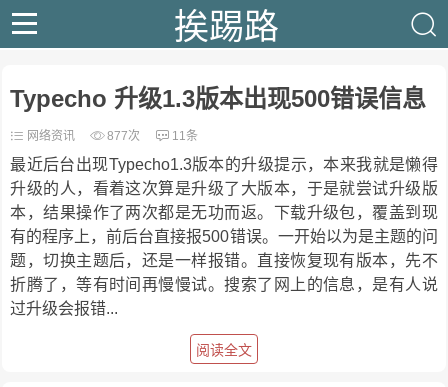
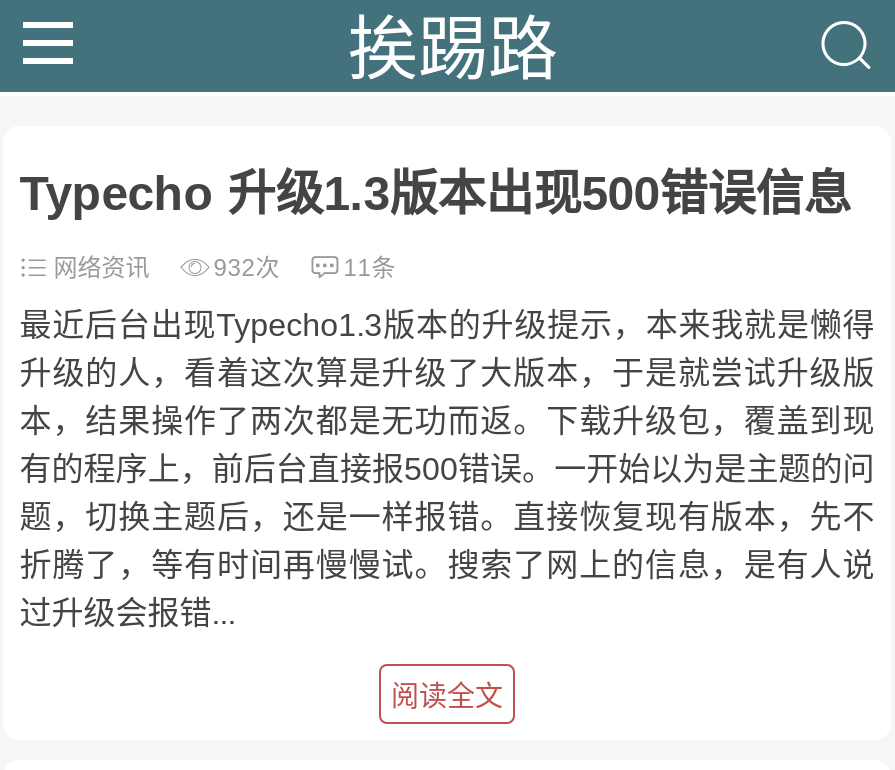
- 877次
+ 932次
